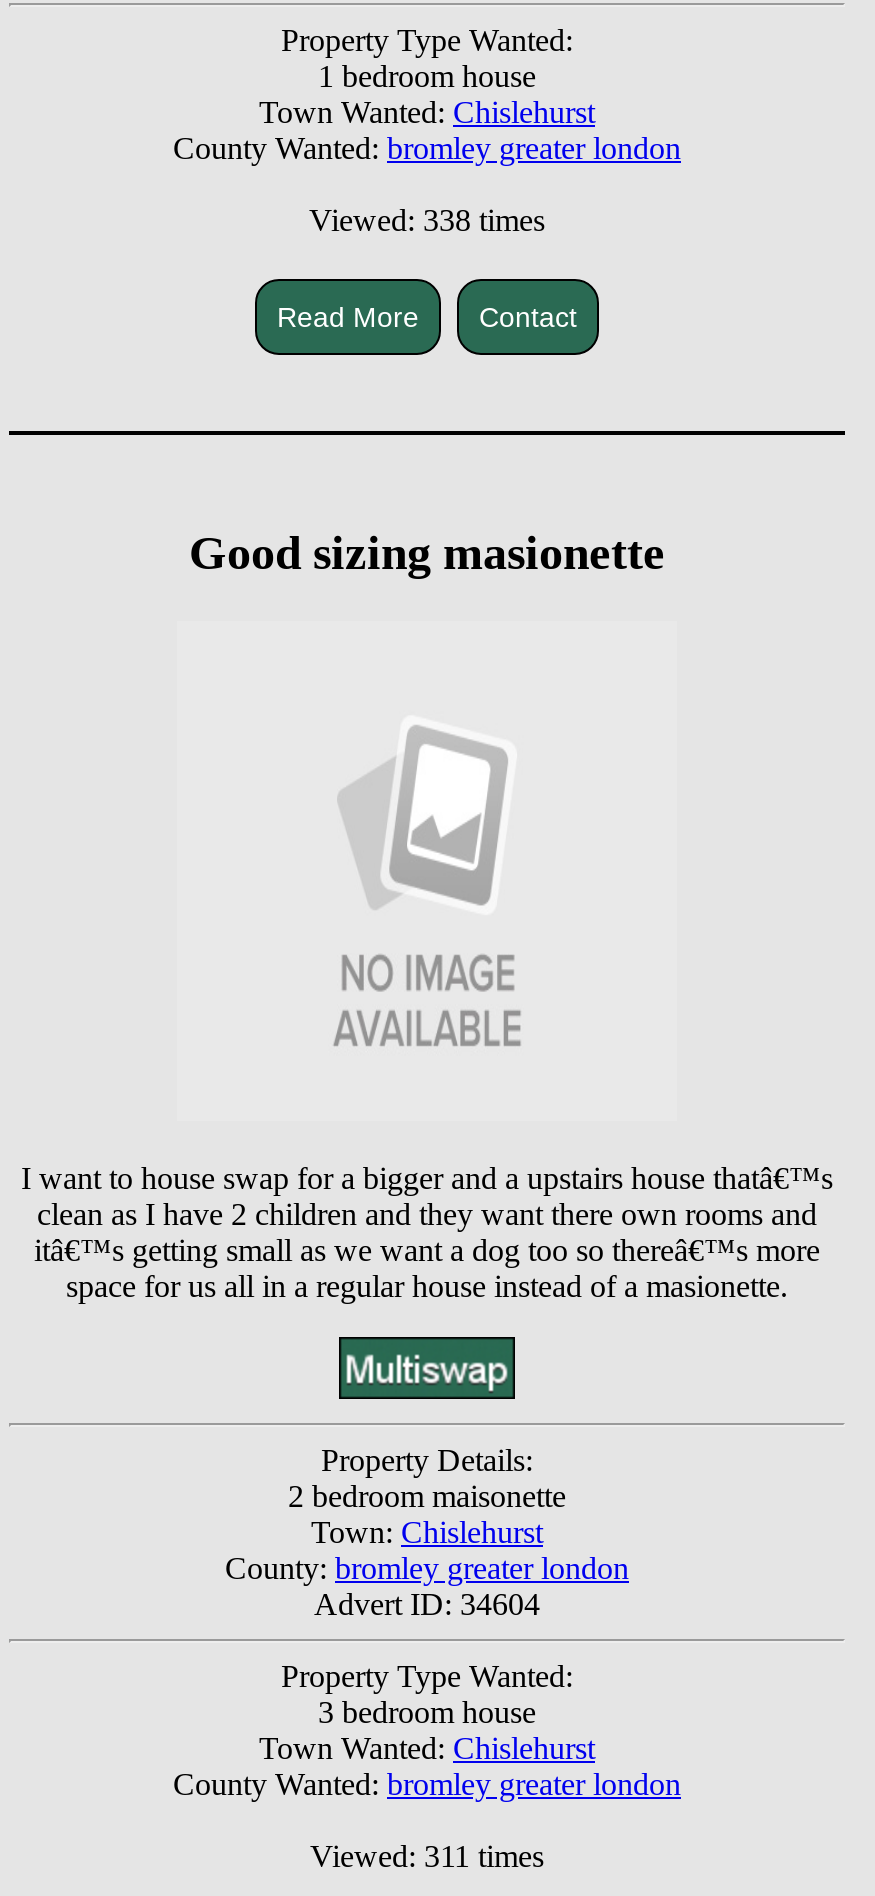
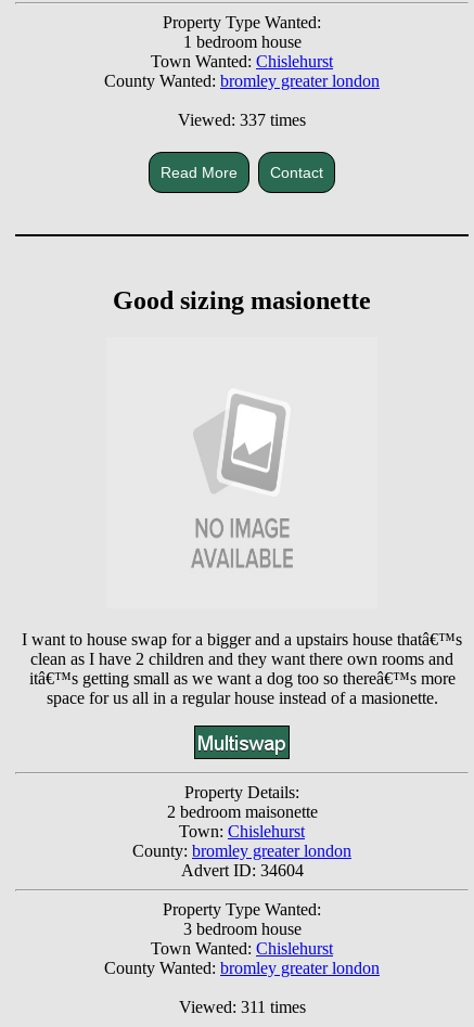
- Viewed: 338 times
+ Viewed: 337 times
